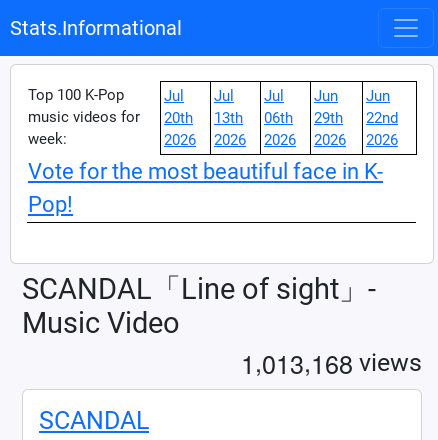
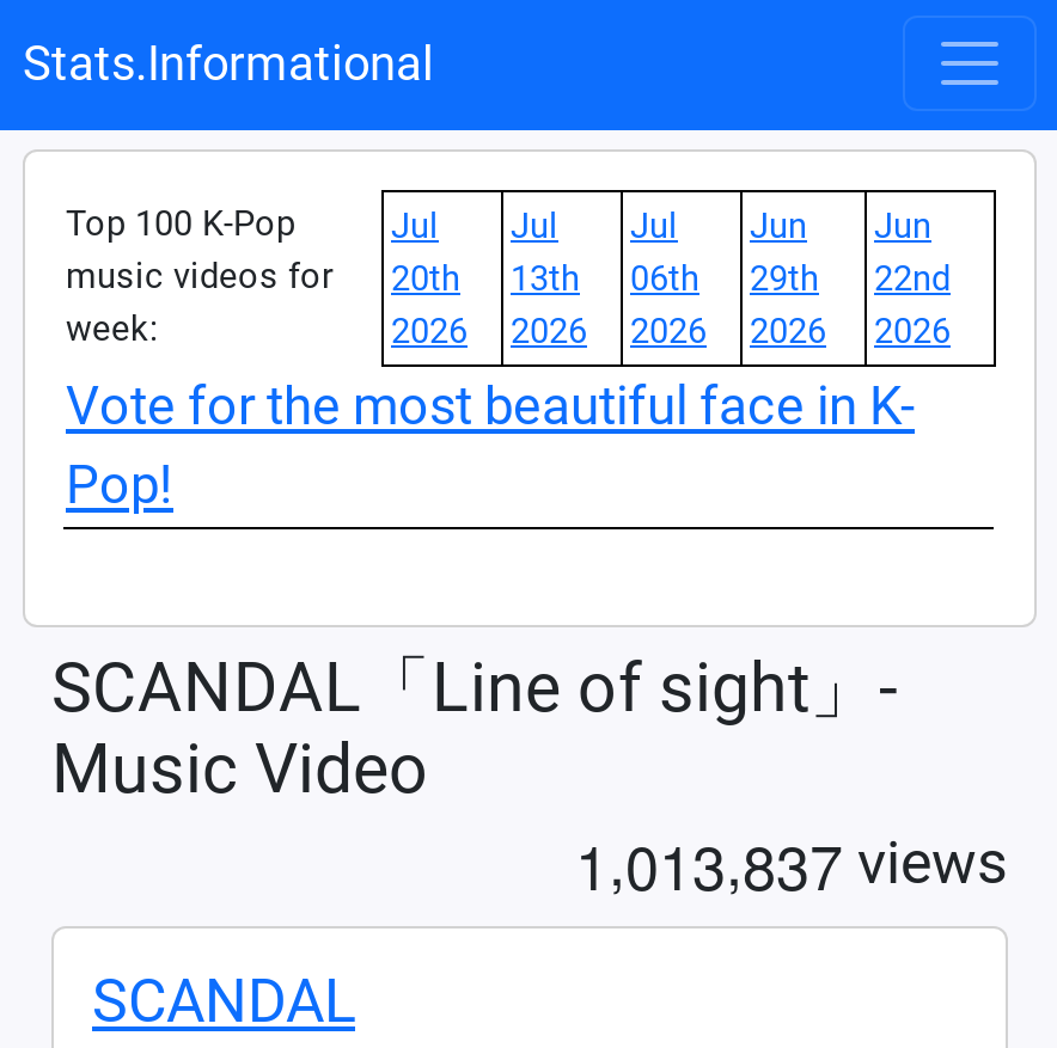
- 1, 013,168 views
+ 1, 013,837 views
